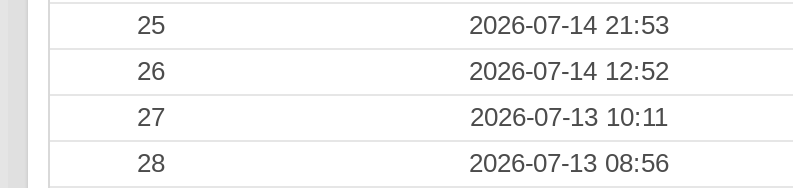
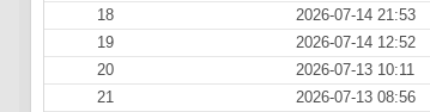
- 25
+ 18

- 26
+ 19

- 27
+ 20

- 28
+ 21
